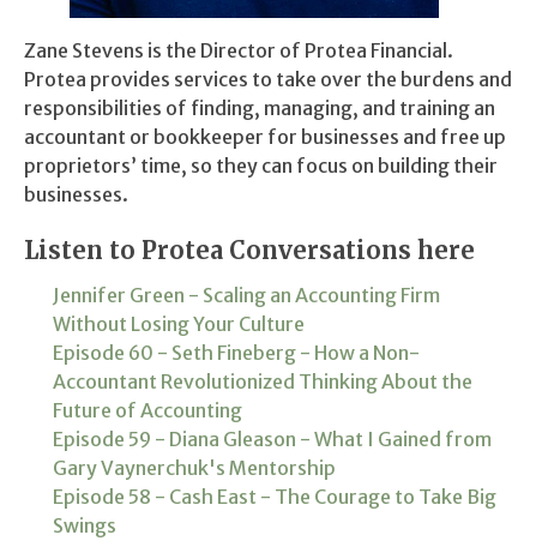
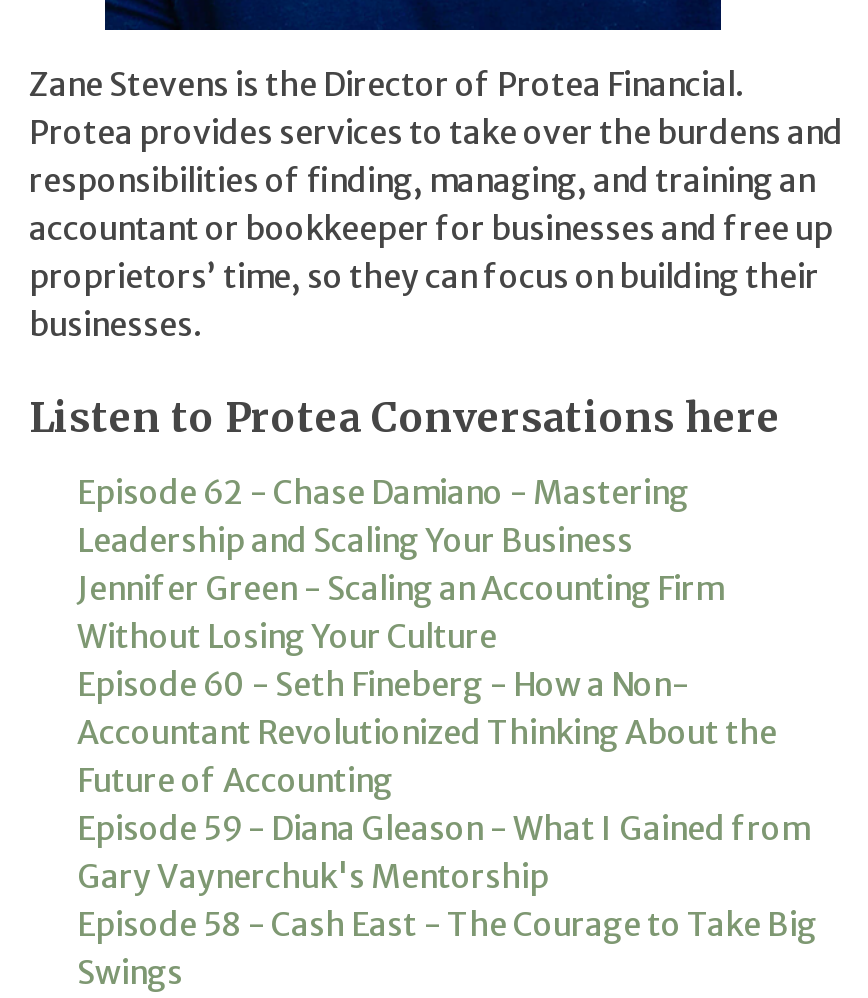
+ Episode 62 - Chase Damiano - Mastering
+ Leadership and Scaling Your Business
